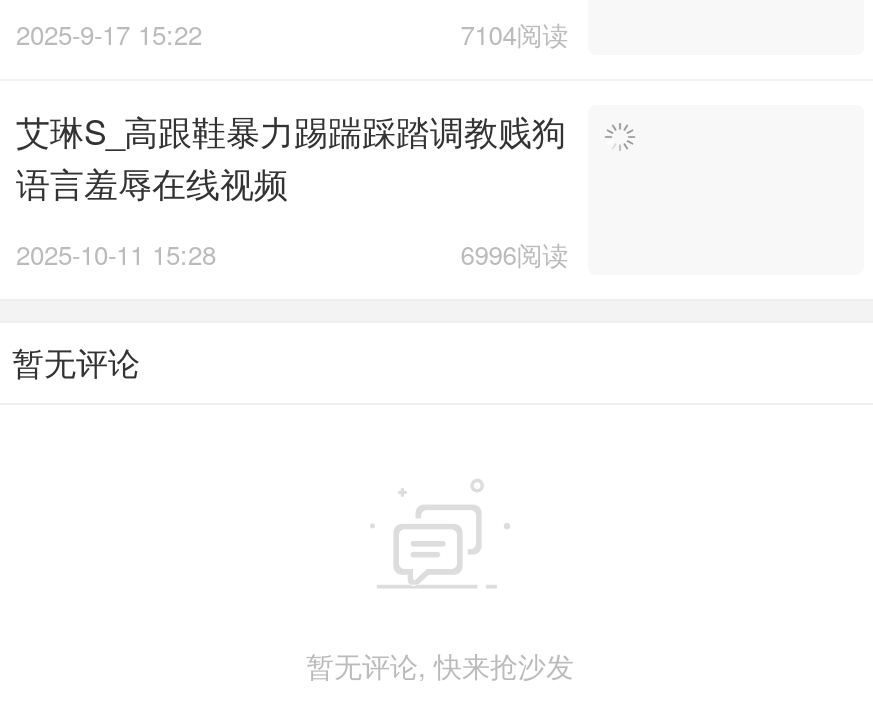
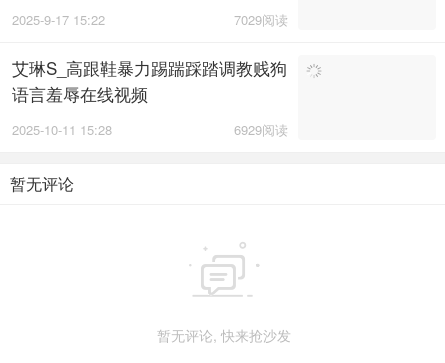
- 7104阅读
+ 7029阅读

- 6996阅读
+ 6929阅读
